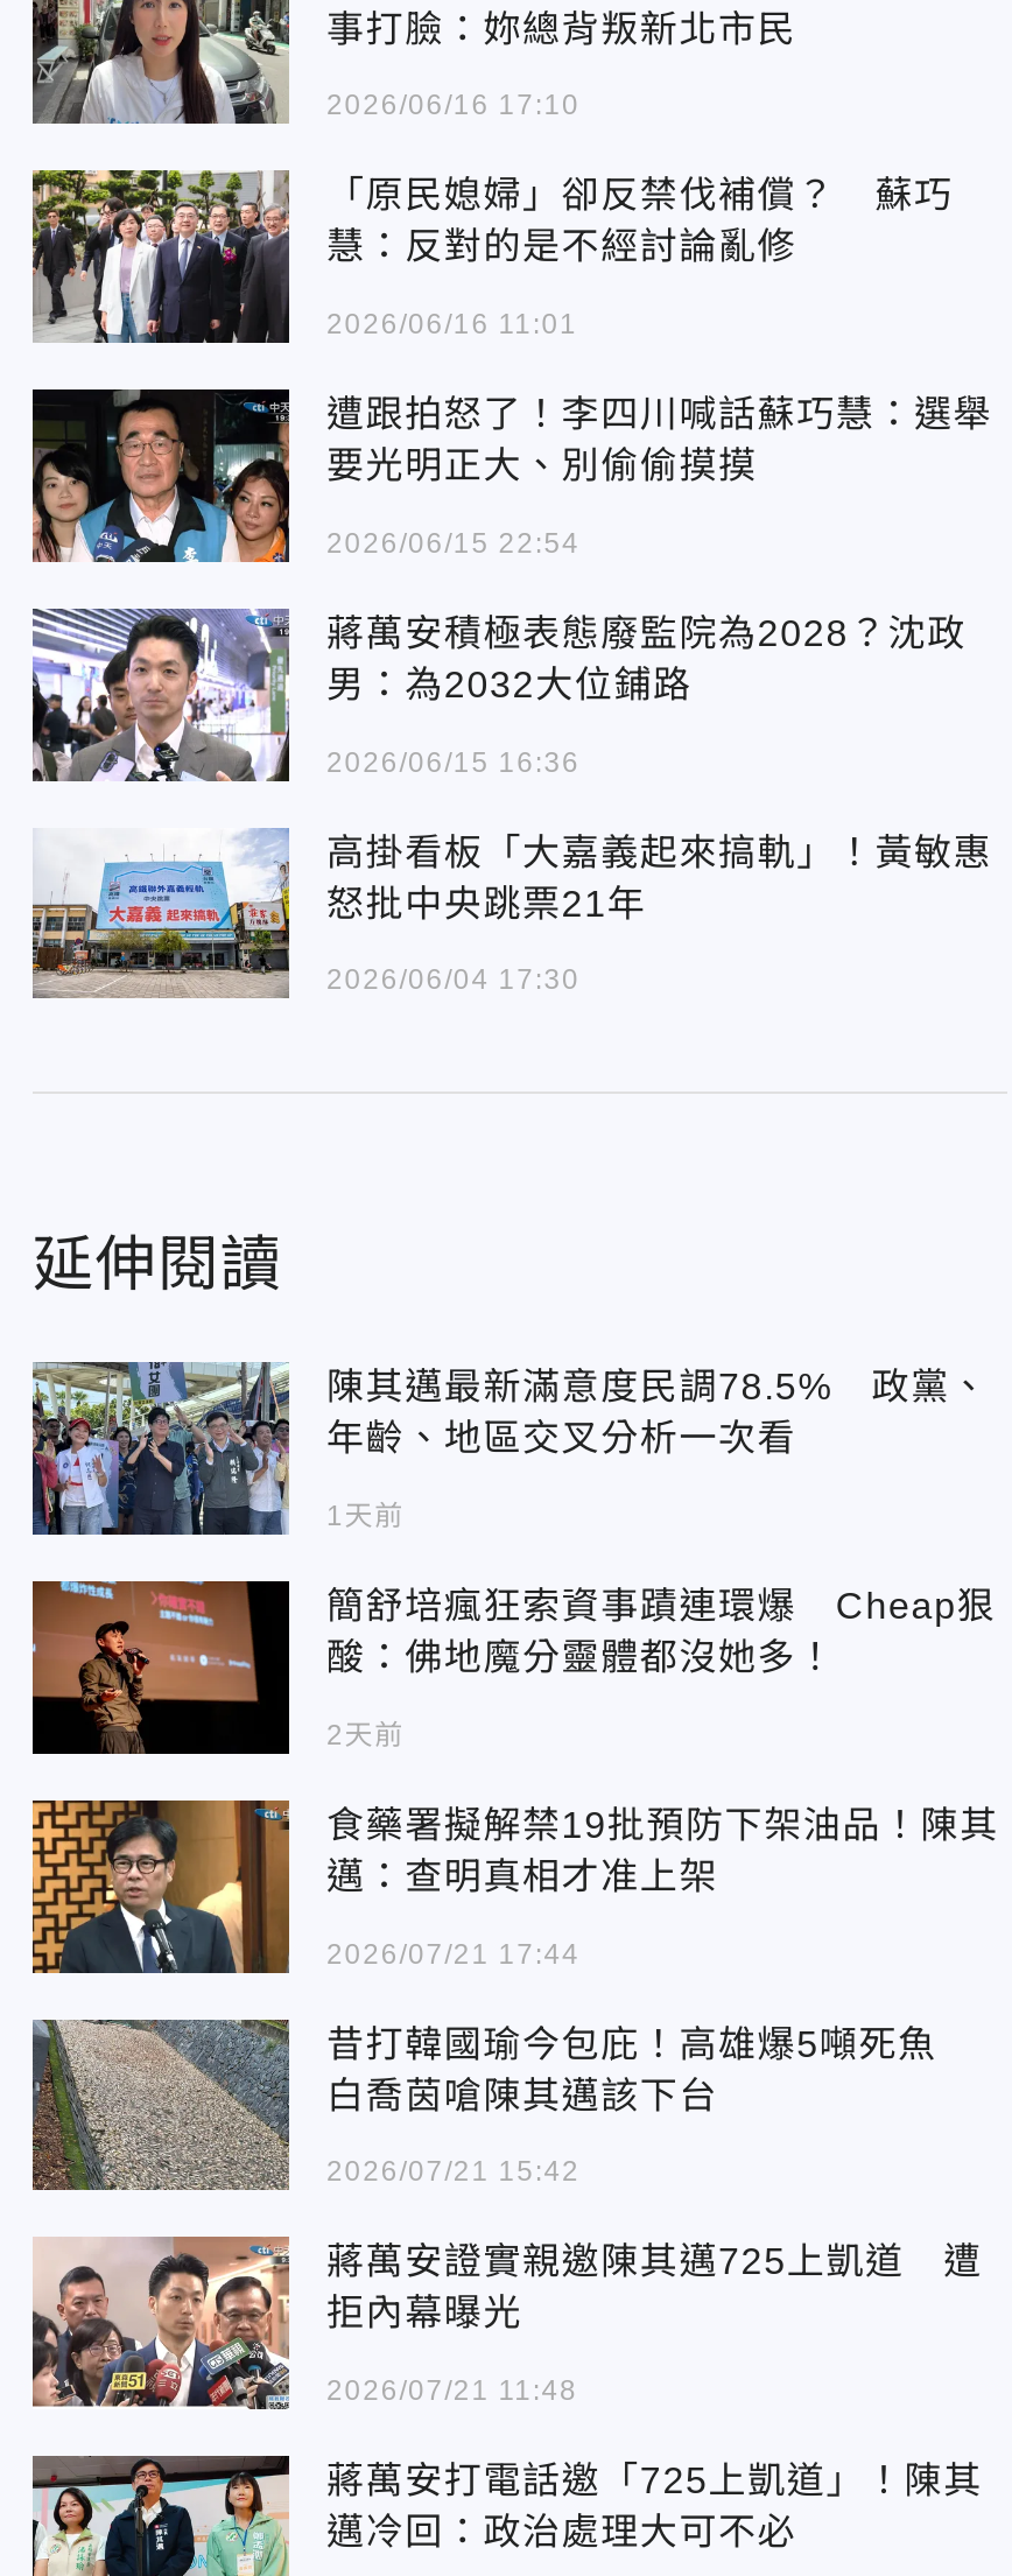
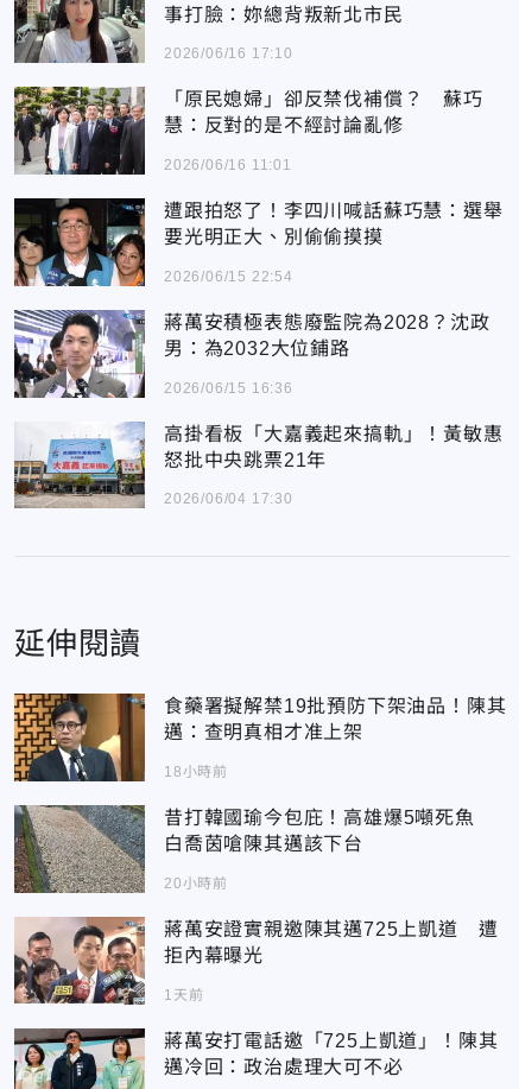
- [image]
- 陳其邁最新滿意度民調78.5% 政黨、
- 年齡、地區交叉分析一次看
- 1天前
- 簡舒培瘋狂索資事蹟連環爆 Cheap狠
- 酸：佛地魔分靈體都沒她多！
- 2天前

- [image]

- 2026/07/21 17:44
+ 18小時前

- 2026/07/21 15:42
+ 20小時前

- 2026/07/21 11:48
+ 1天前
